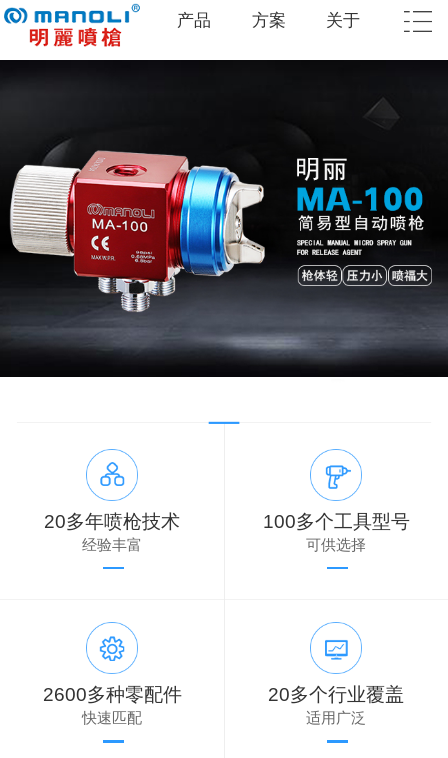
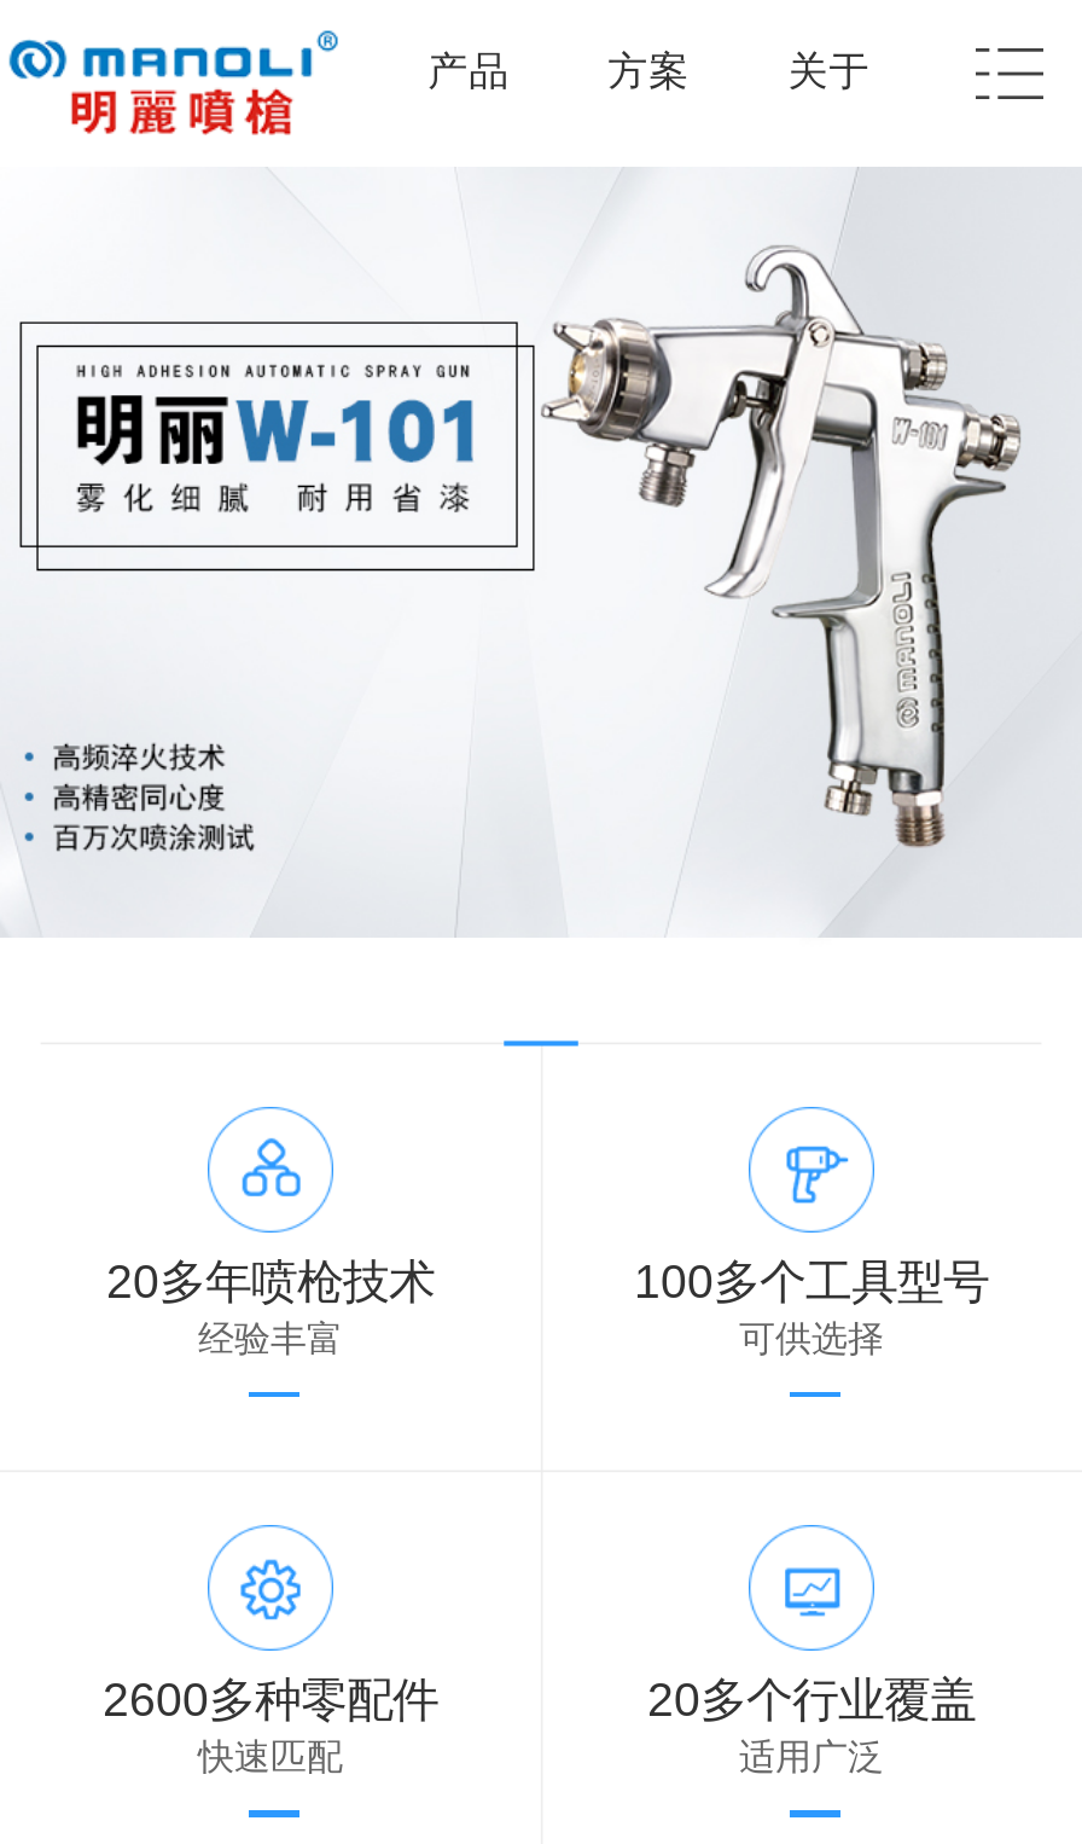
- [image]
+ [image]
